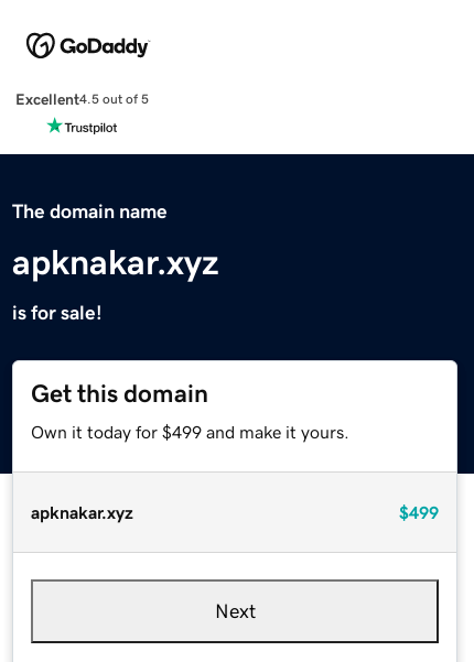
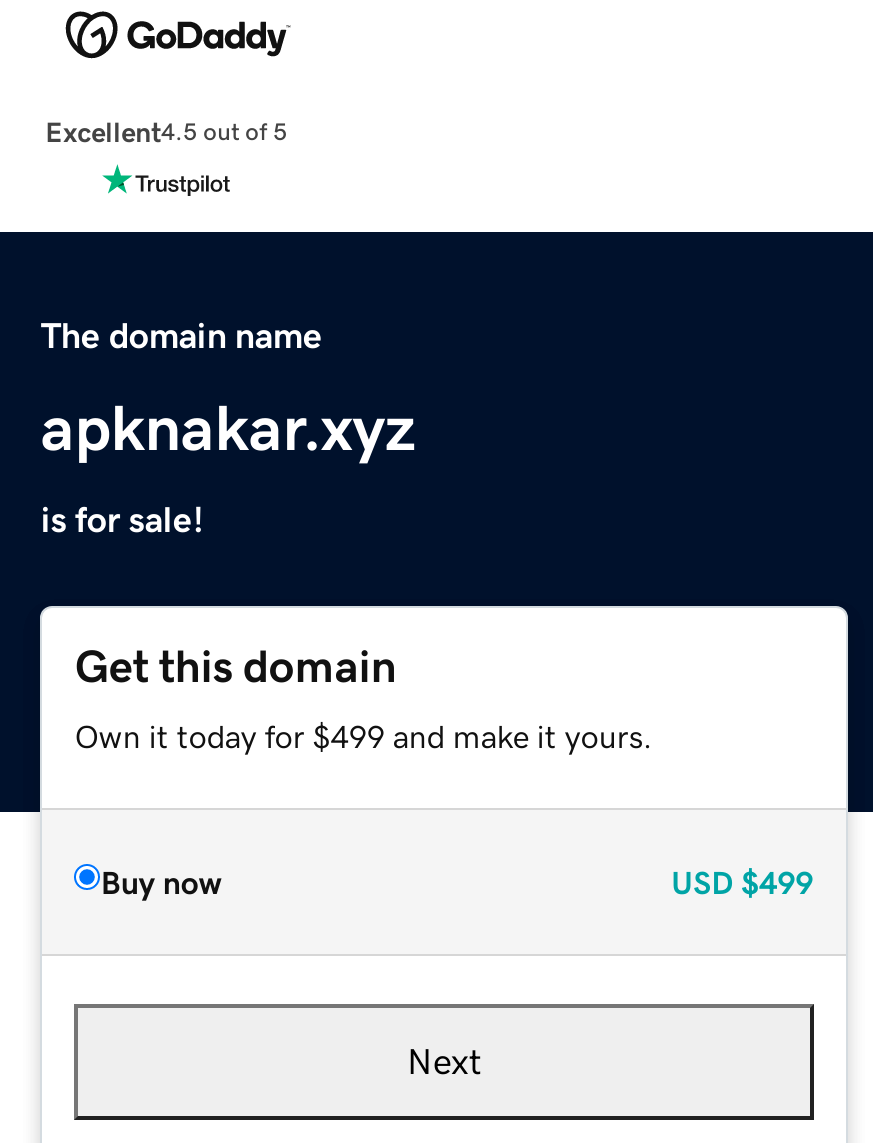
- apknakar.xyz
- $499
+ Buy now
+ USD $499
